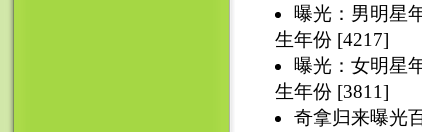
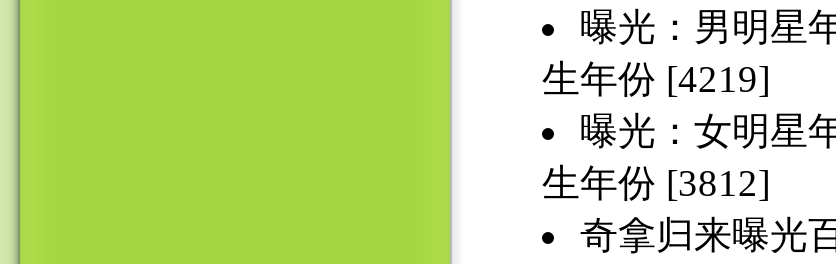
- 生年份 [4217]
+ 生年份 [4219]

- 生年份 [3811]
+ 生年份 [3812]
